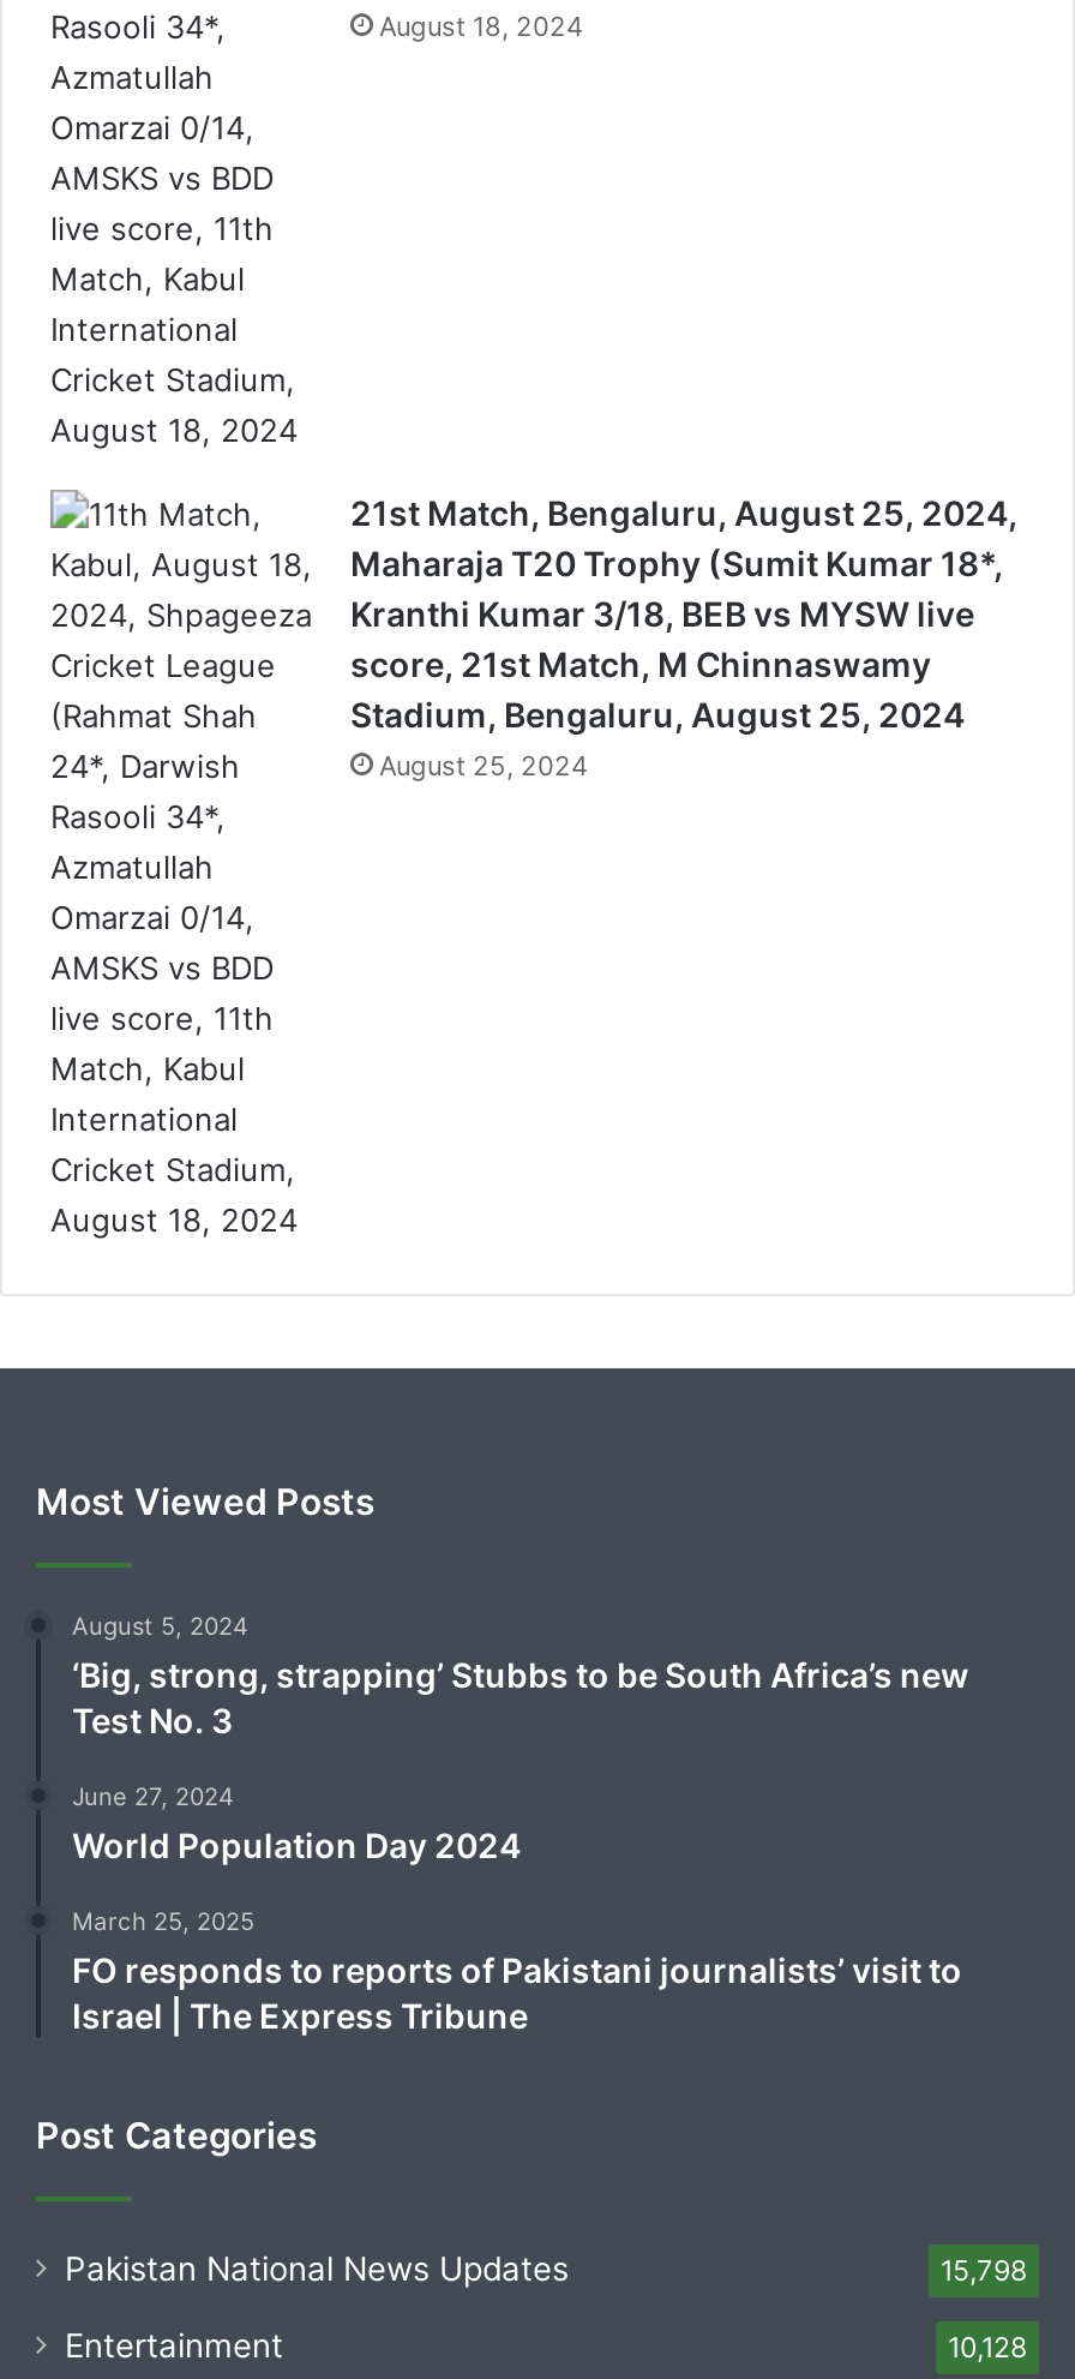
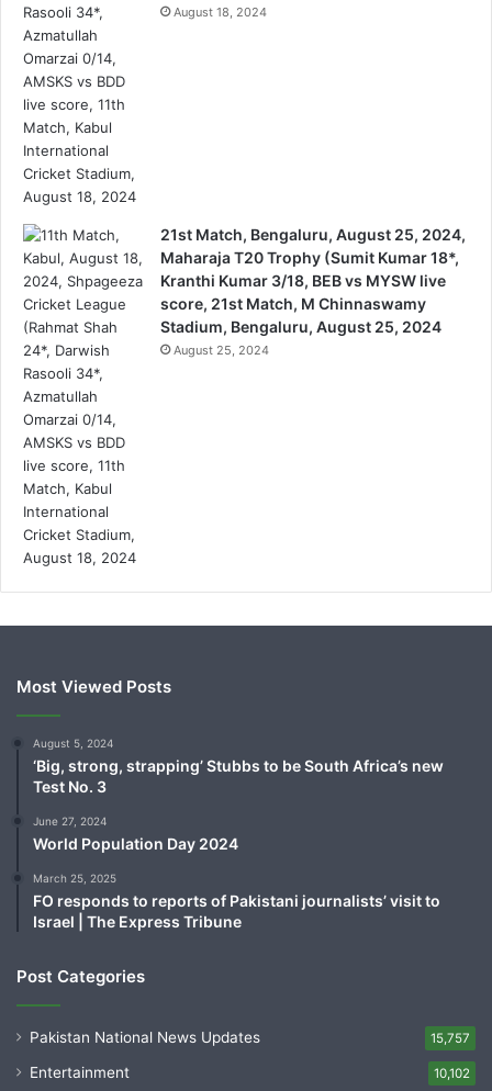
- 15,798
+ 15,757

- 10,128
+ 10,102
